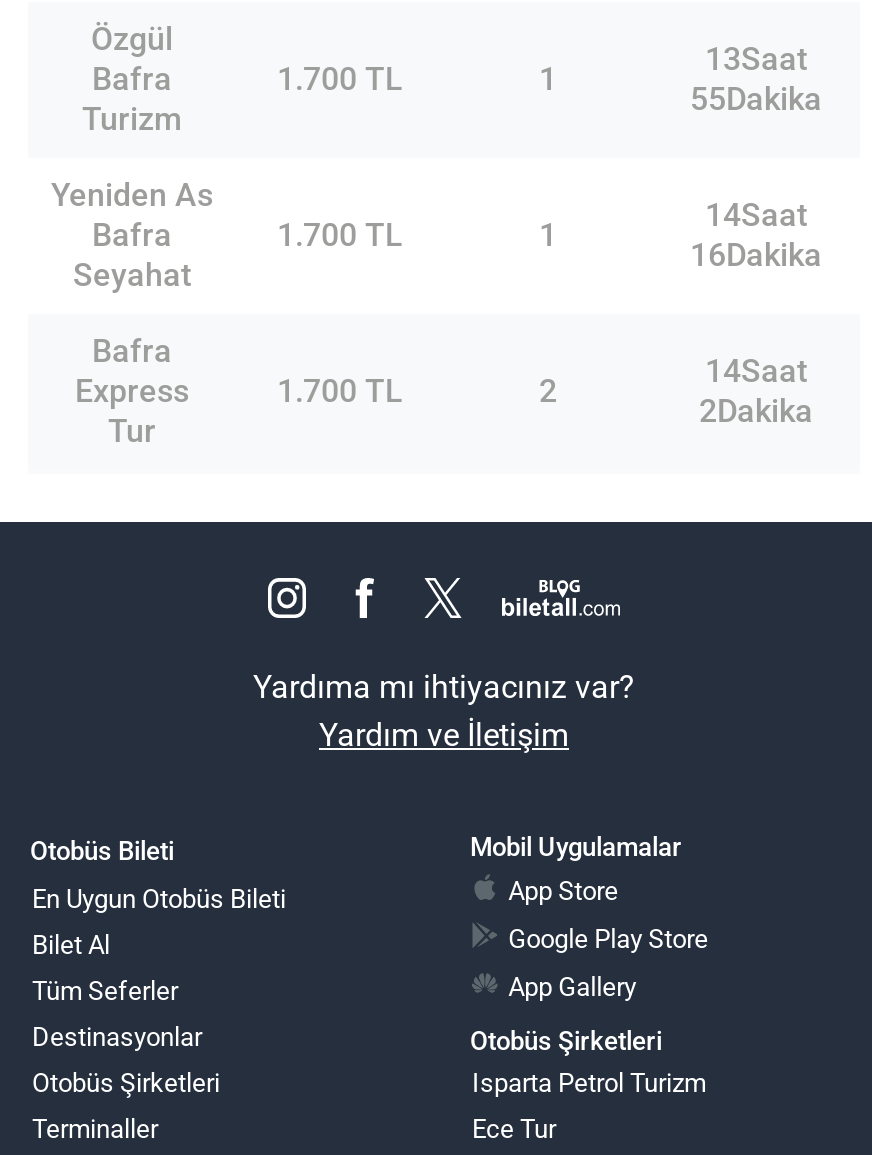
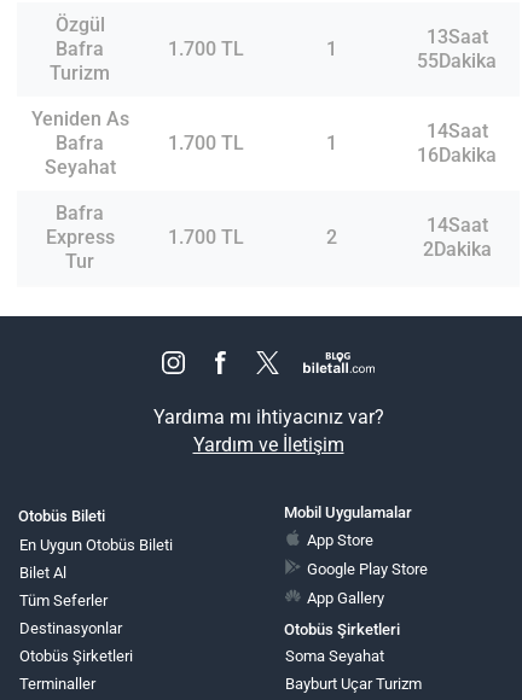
- Isparta Petrol Turizm
+ Soma Seyahat

- Ece Tur
+ Bayburt Uçar Turizm
